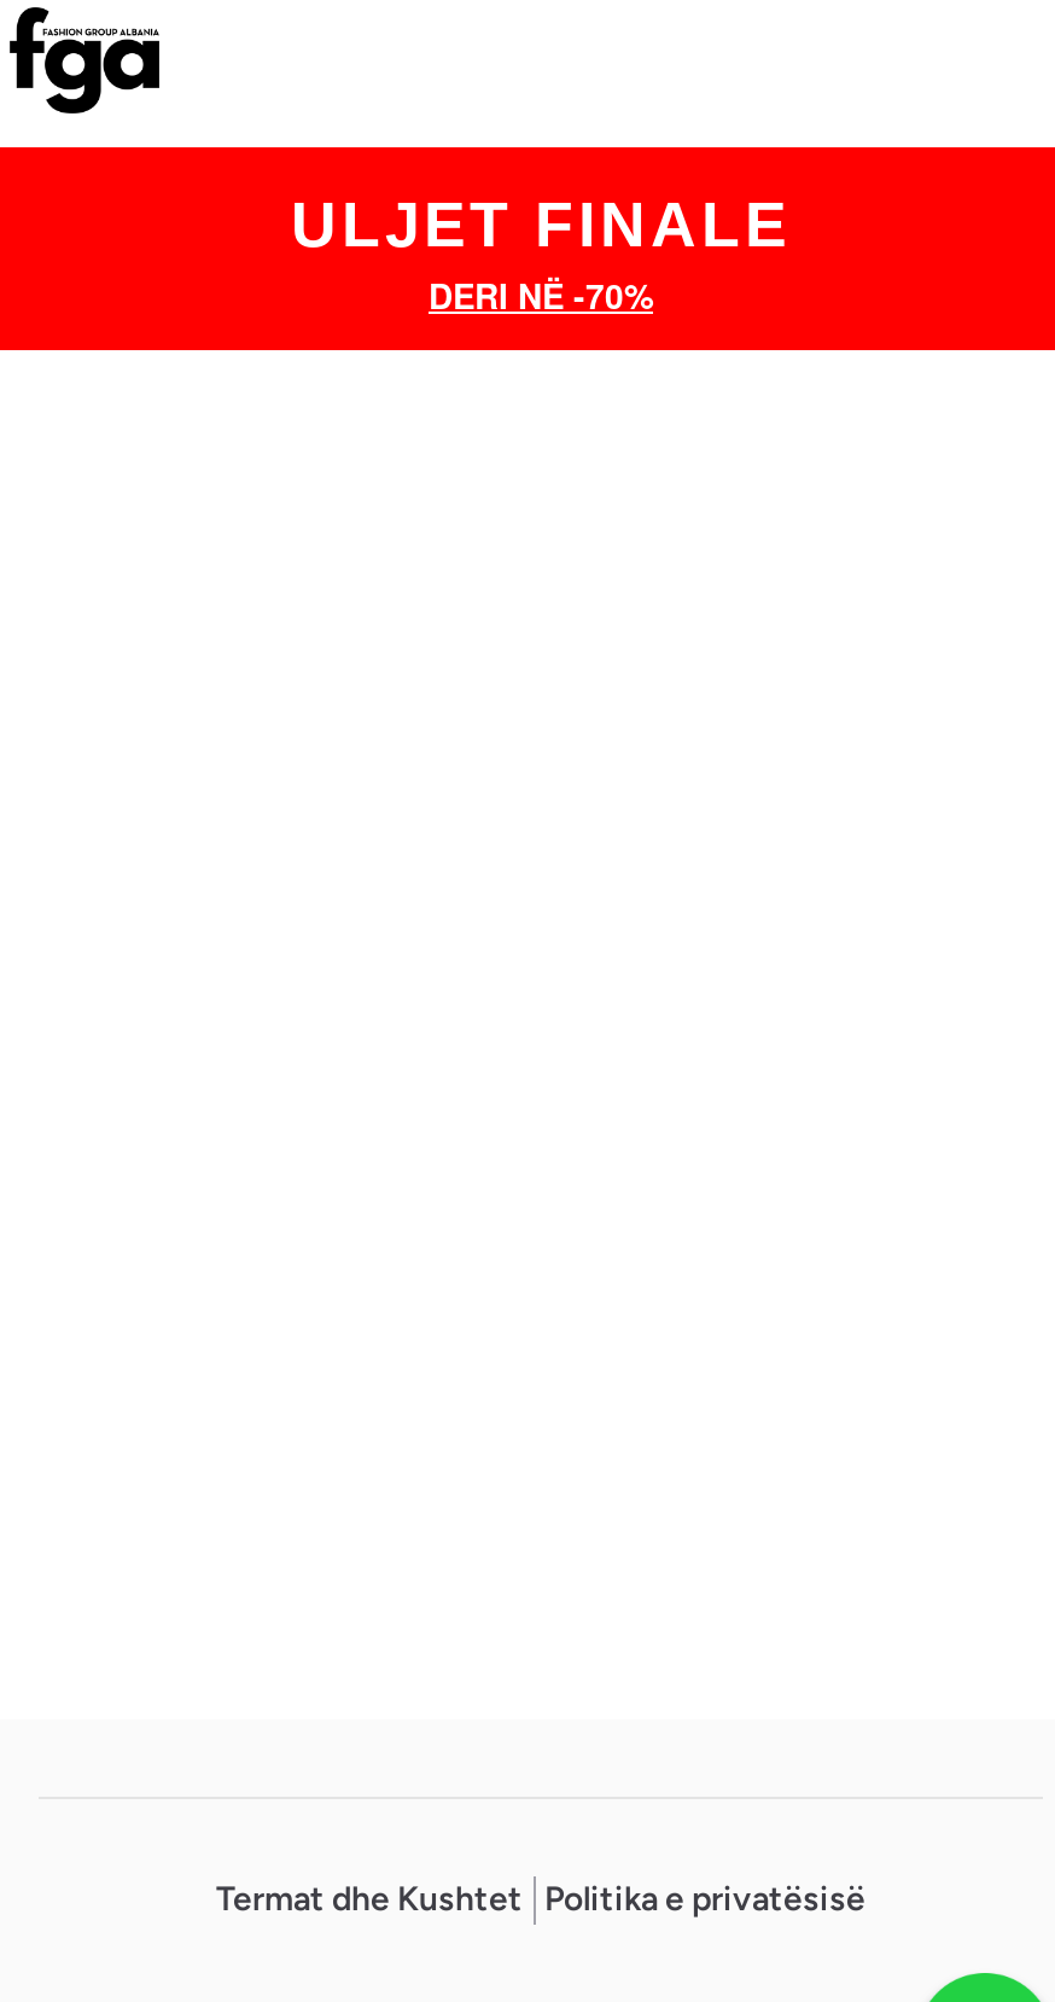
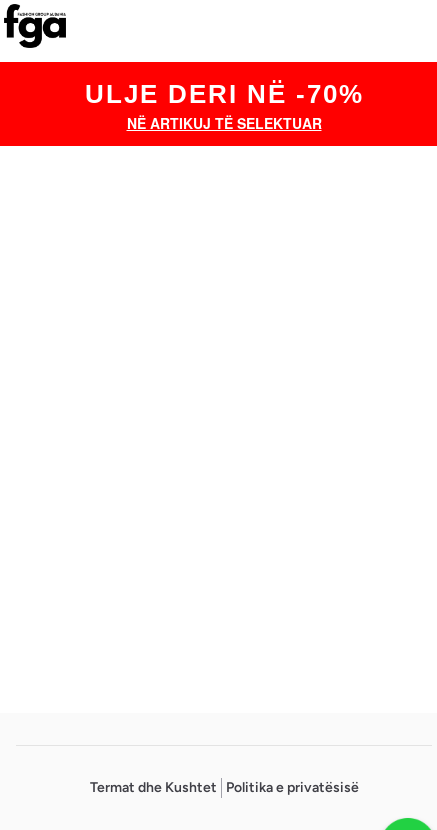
- ULJET FINALE
- DERI NË -70%
+ ULJE DERI NË -70%
+ NË ARTIKUJ TË SELEKTUAR
